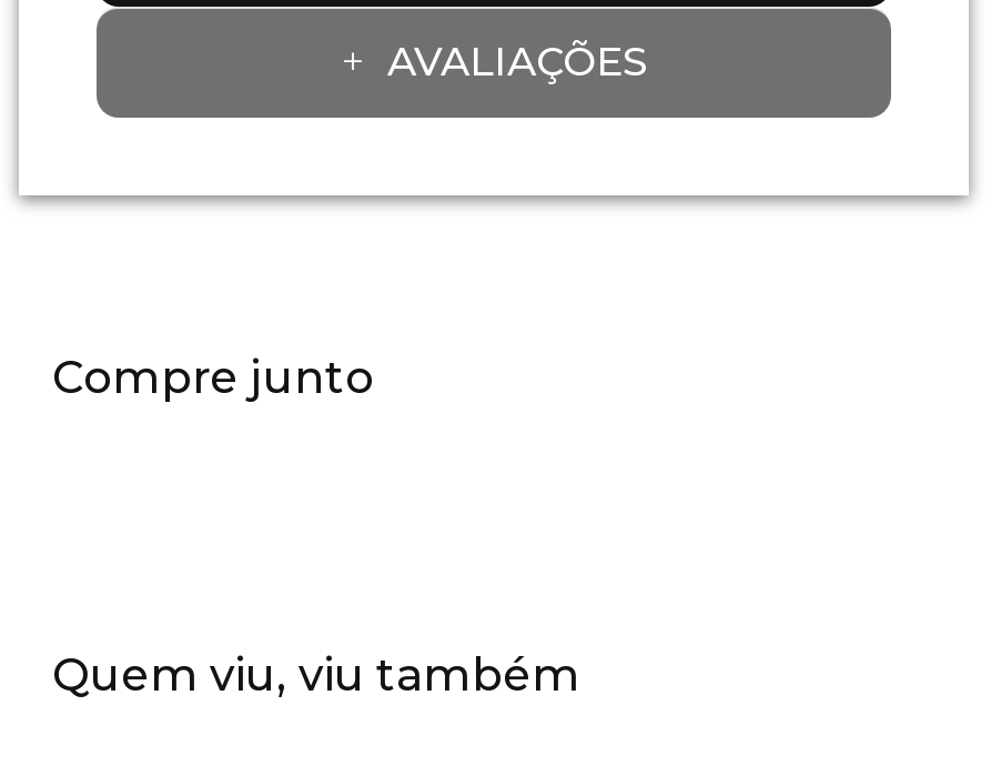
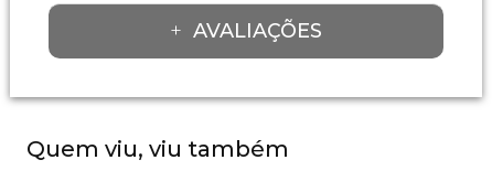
- Compre junto
